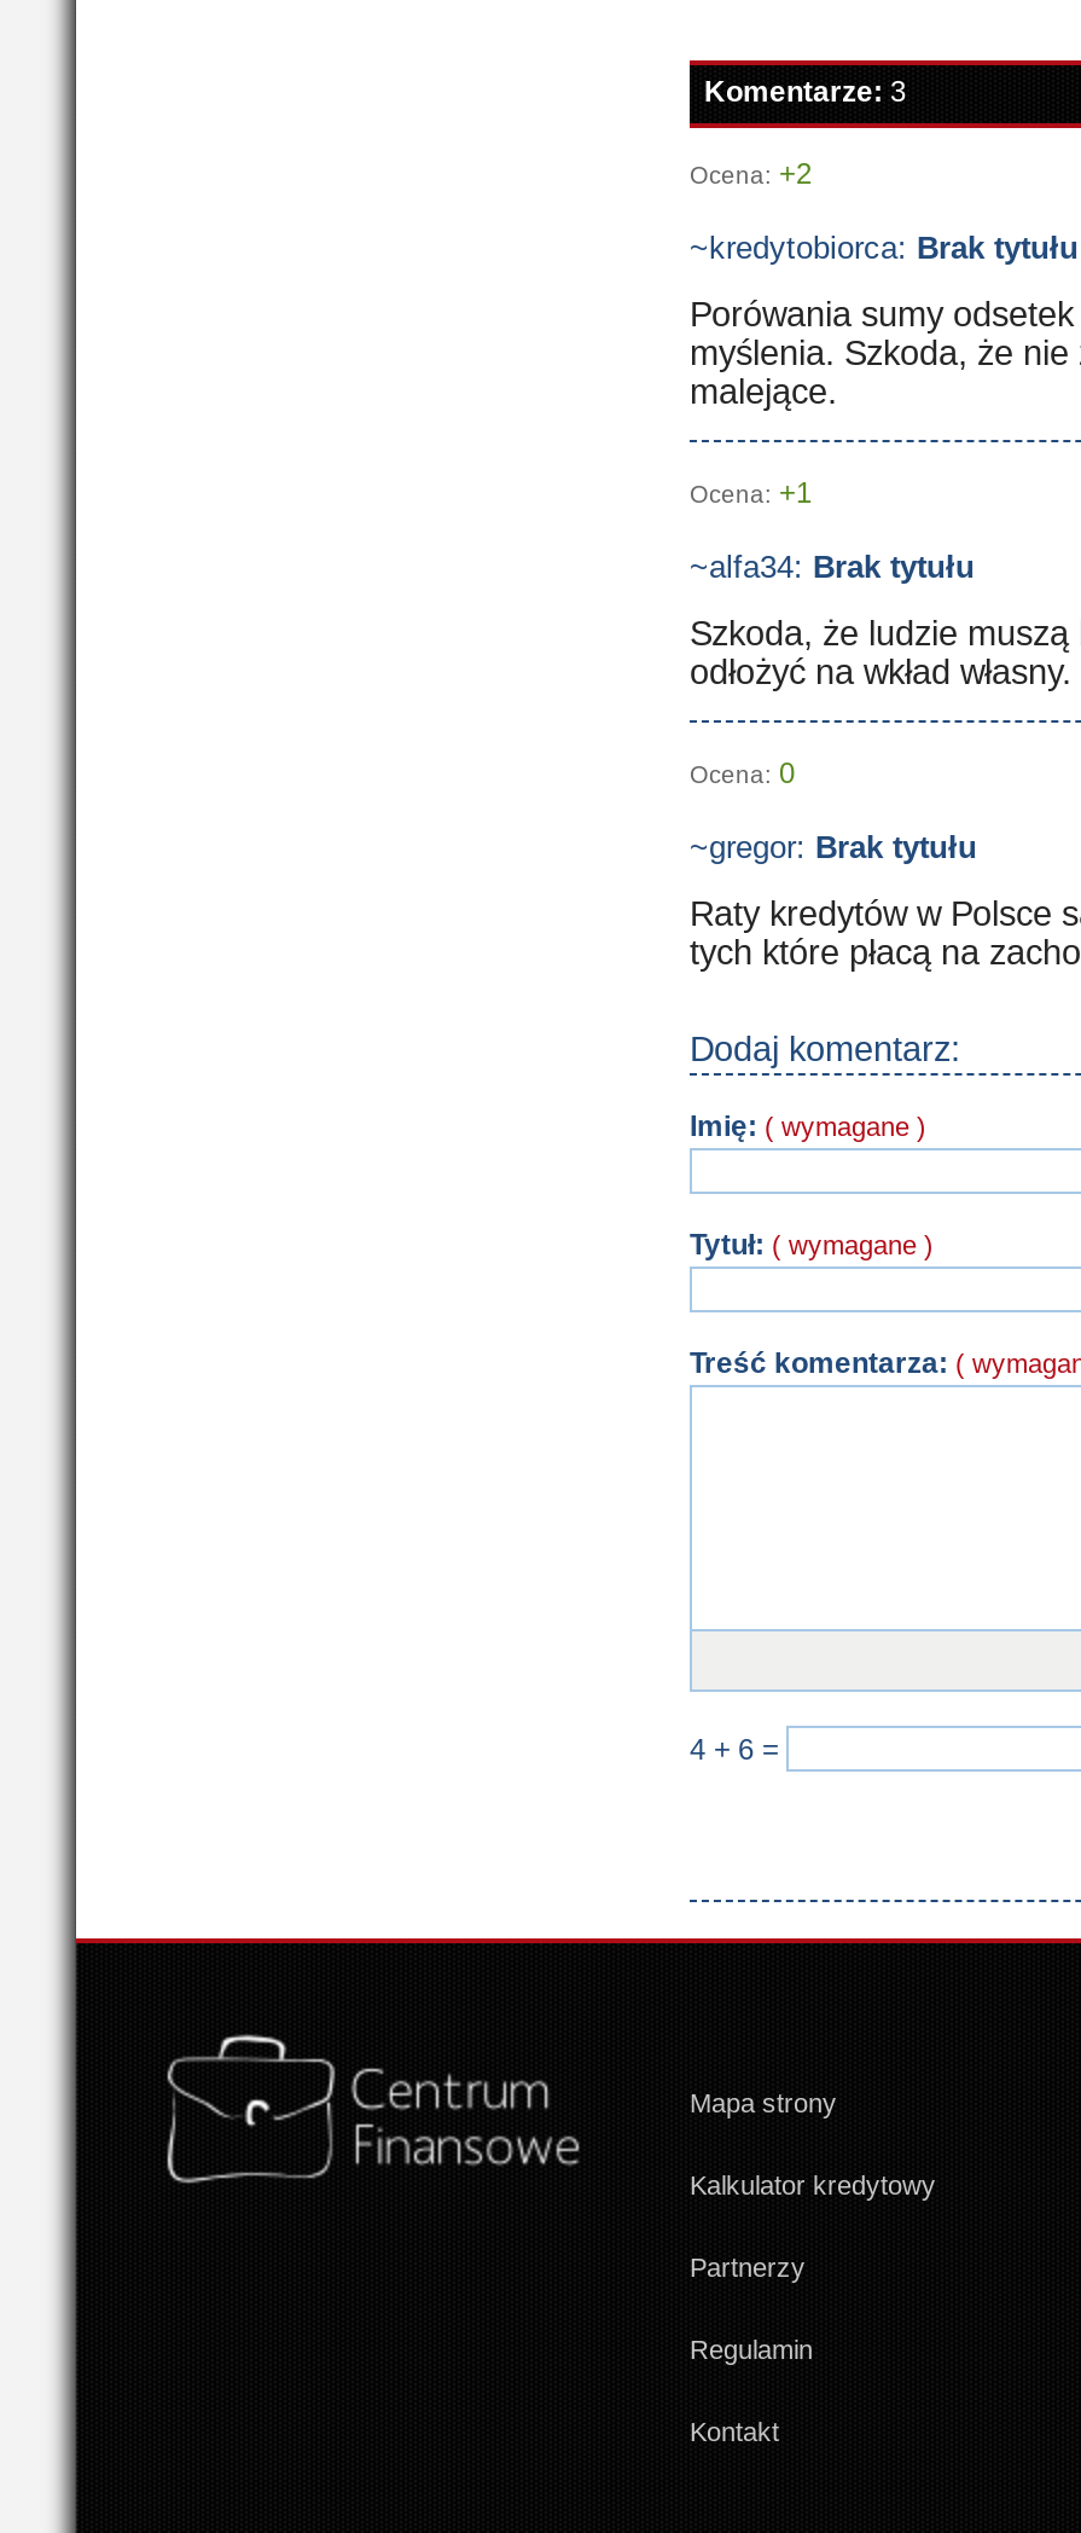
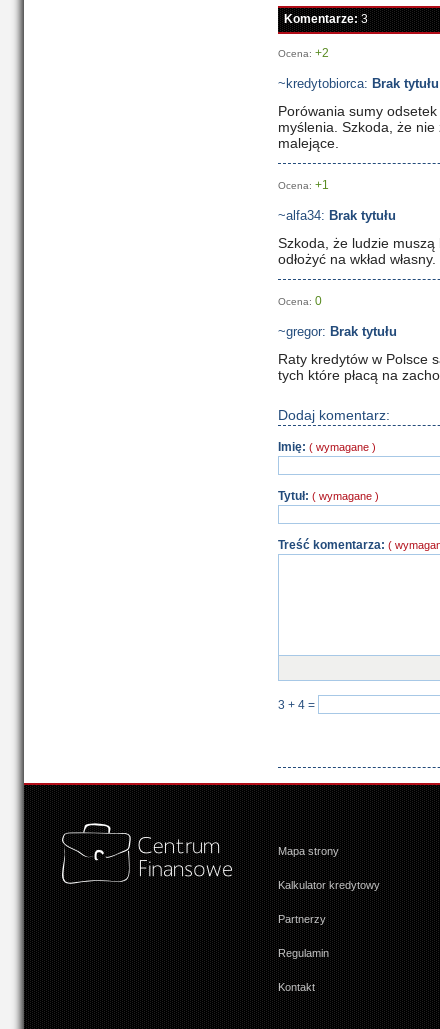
- 4 + 6 =
+ 3 + 4 =
